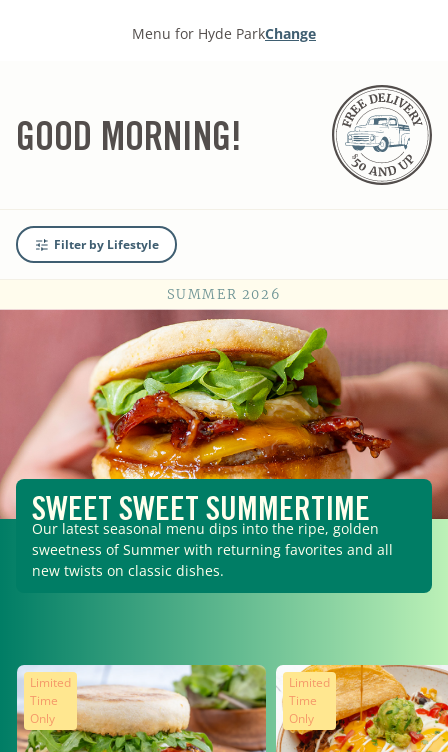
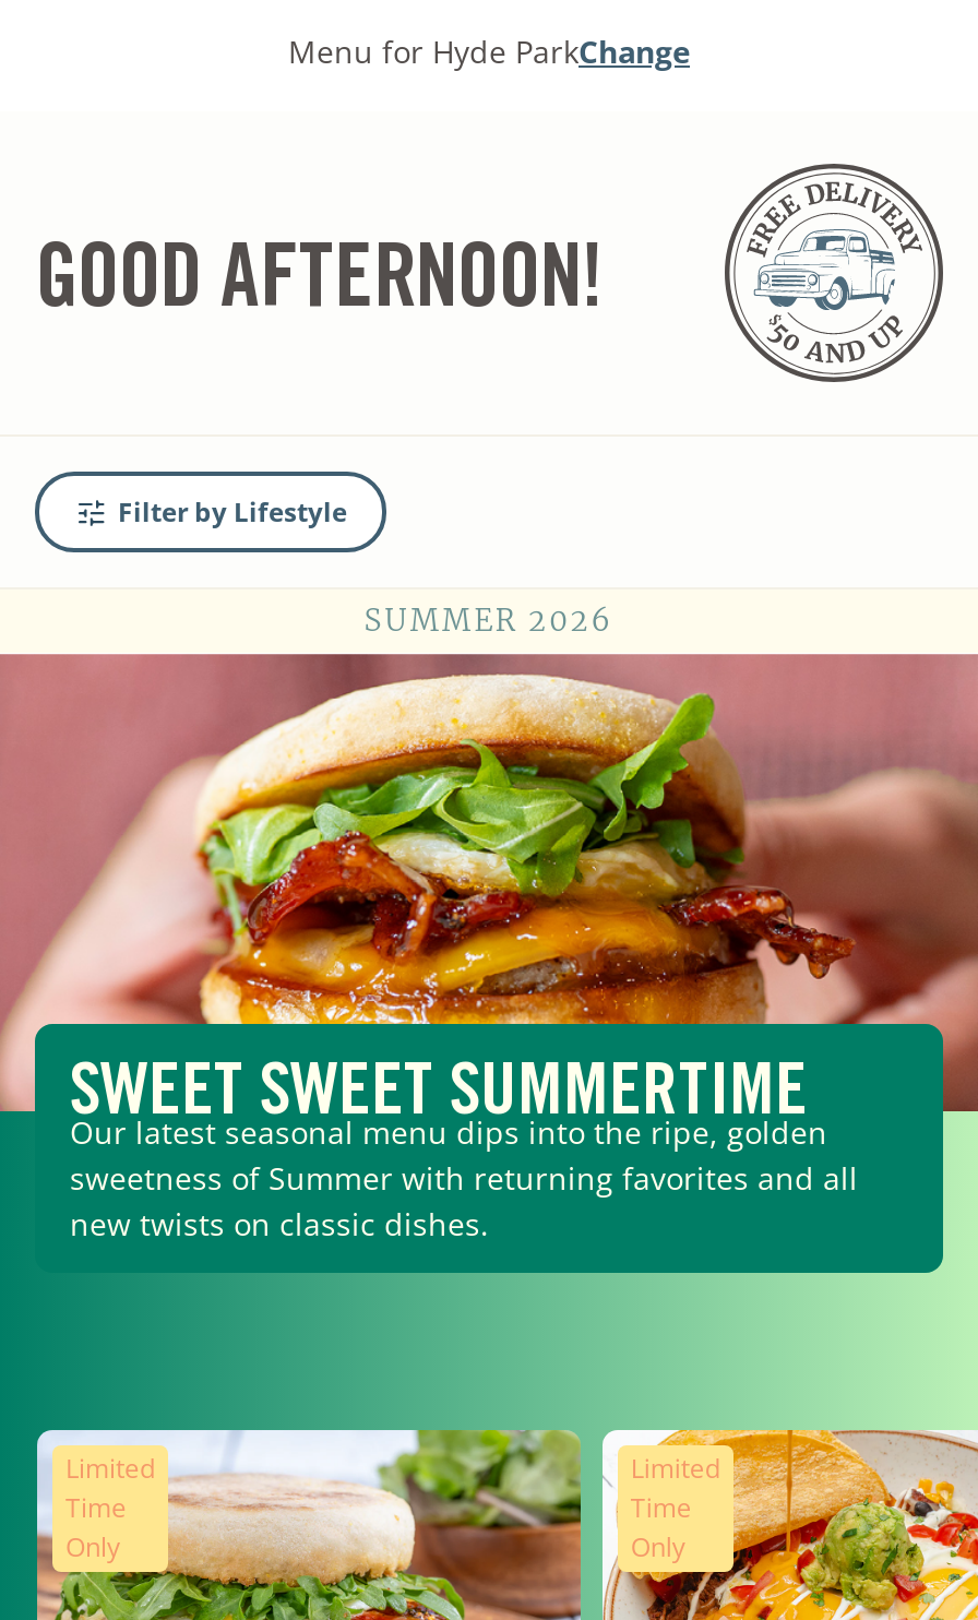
- GOOD MORNING!
+ GOOD AFTERNOON!
